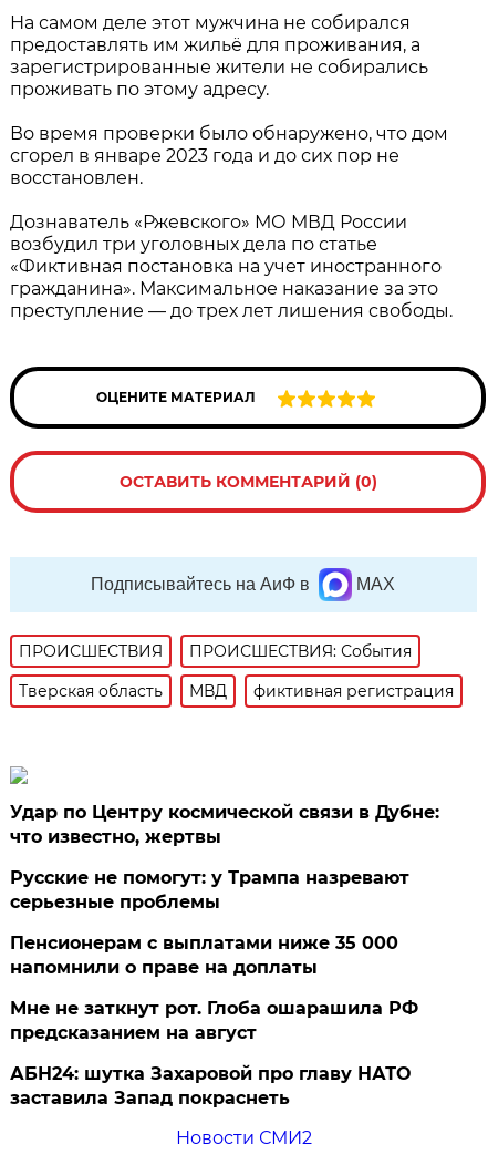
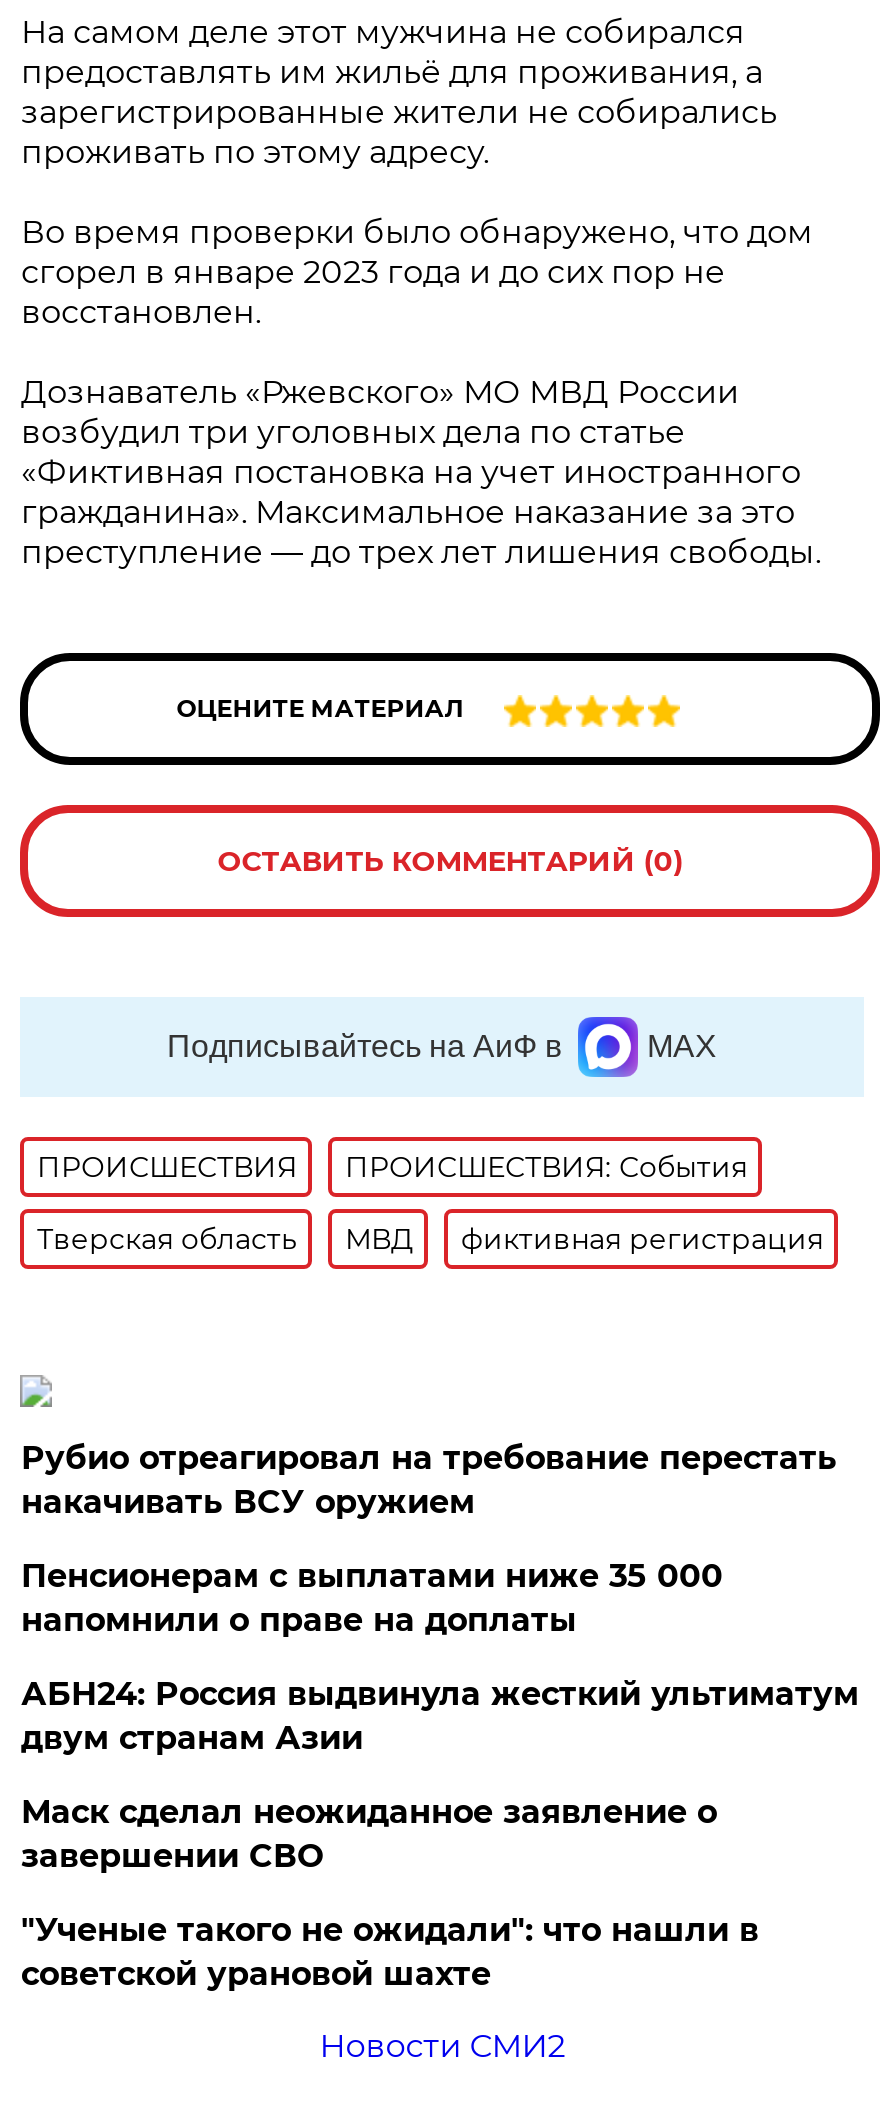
- Удар по Центру космической связи в Дубне:
- что известно, жертвы
- Русские не помогут: у Трампа назревают
- серьезные проблемы
+ Рубио отреагировал на требование перестать
+ накачивать ВСУ оружием

moved up: Пенсионерам с выплатами ниже 35 000 | напомнили о праве на доплаты

- Мне не заткнут рот. Глоба ошарашила РФ
- предсказанием на август
- АБН24: шутка Захаровой про главу НАТО
- заставила Запад покраснеть
+ АБН24: Россия выдвинула жесткий ультиматум
+ двум странам Азии
+ Маск сделал неожиданное заявление о
+ завершении СВО
+ "Ученые такого не ожидали": что нашли в
+ советской урановой шахте
